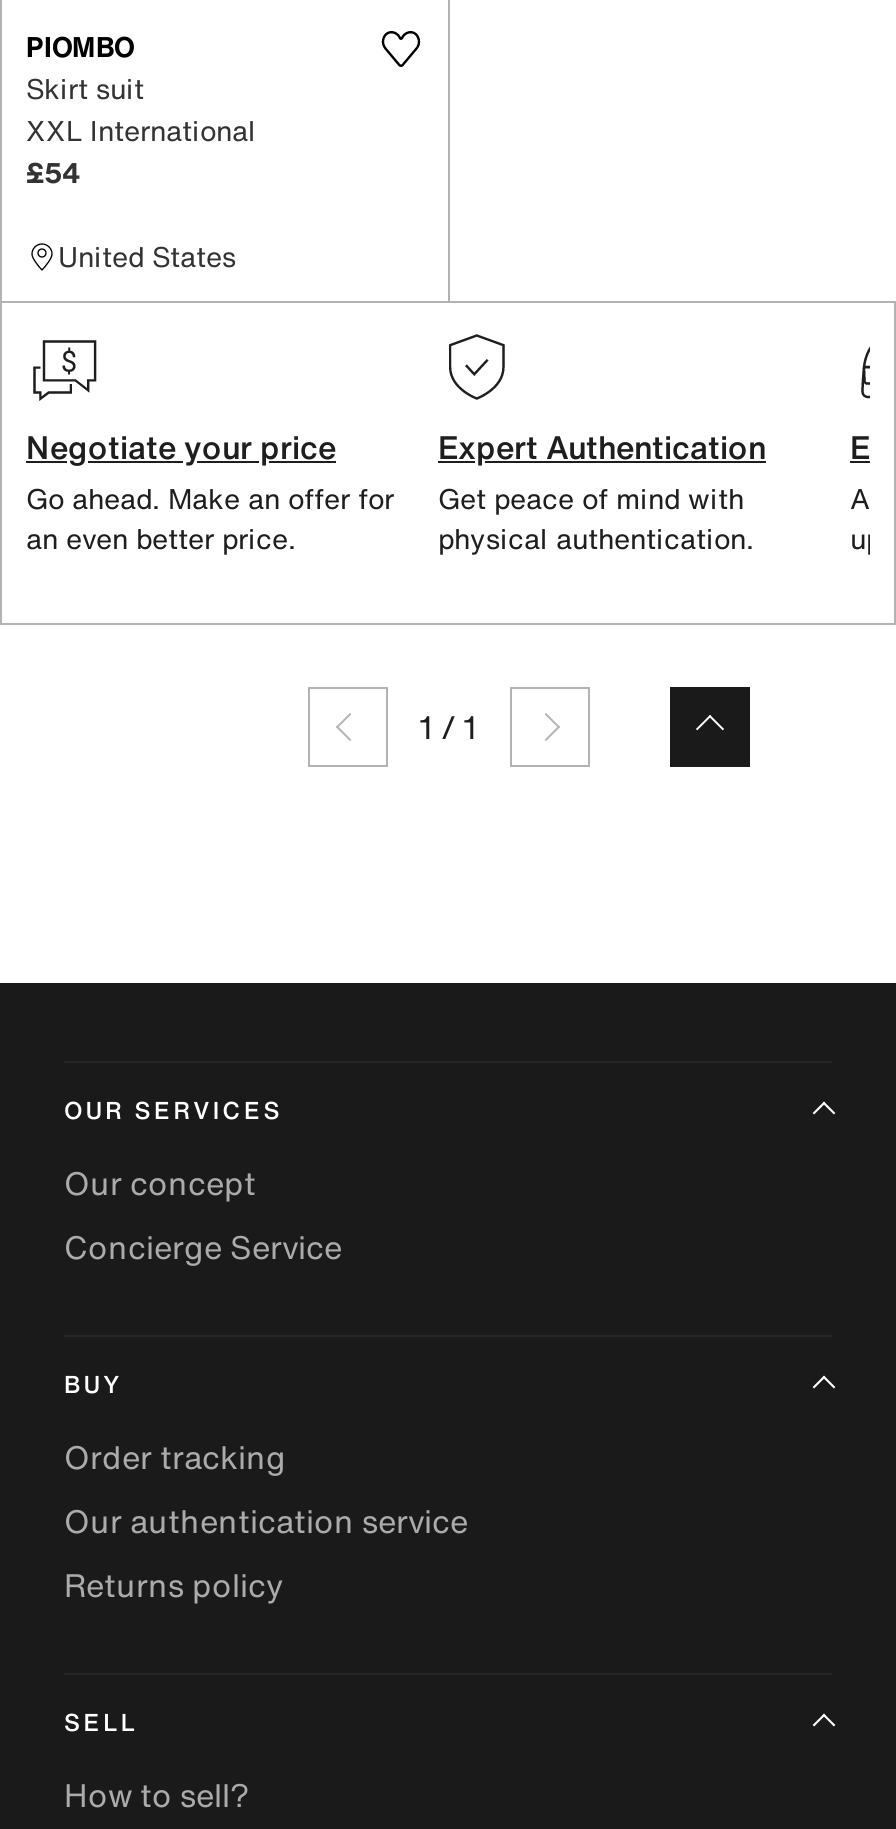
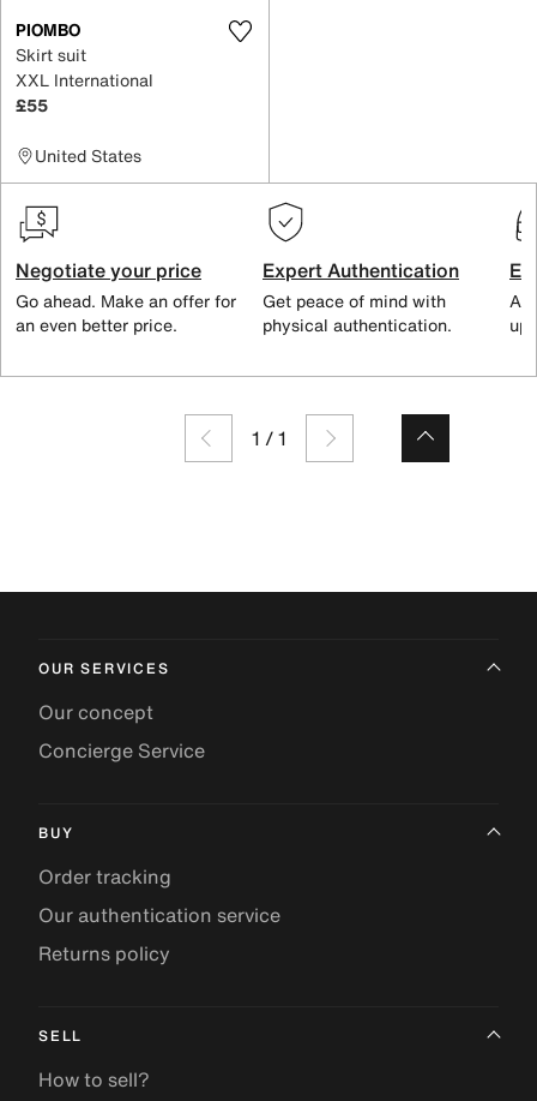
- £54
+ £55
